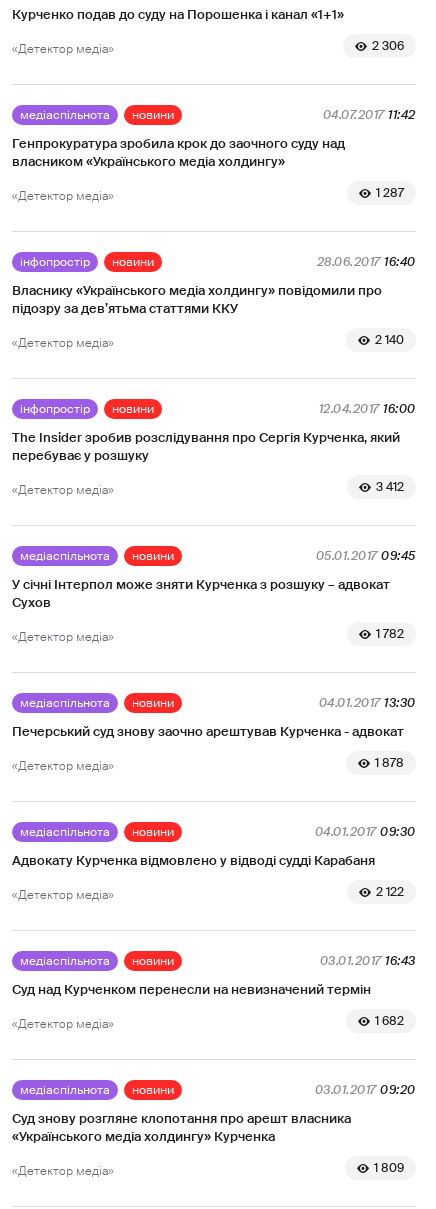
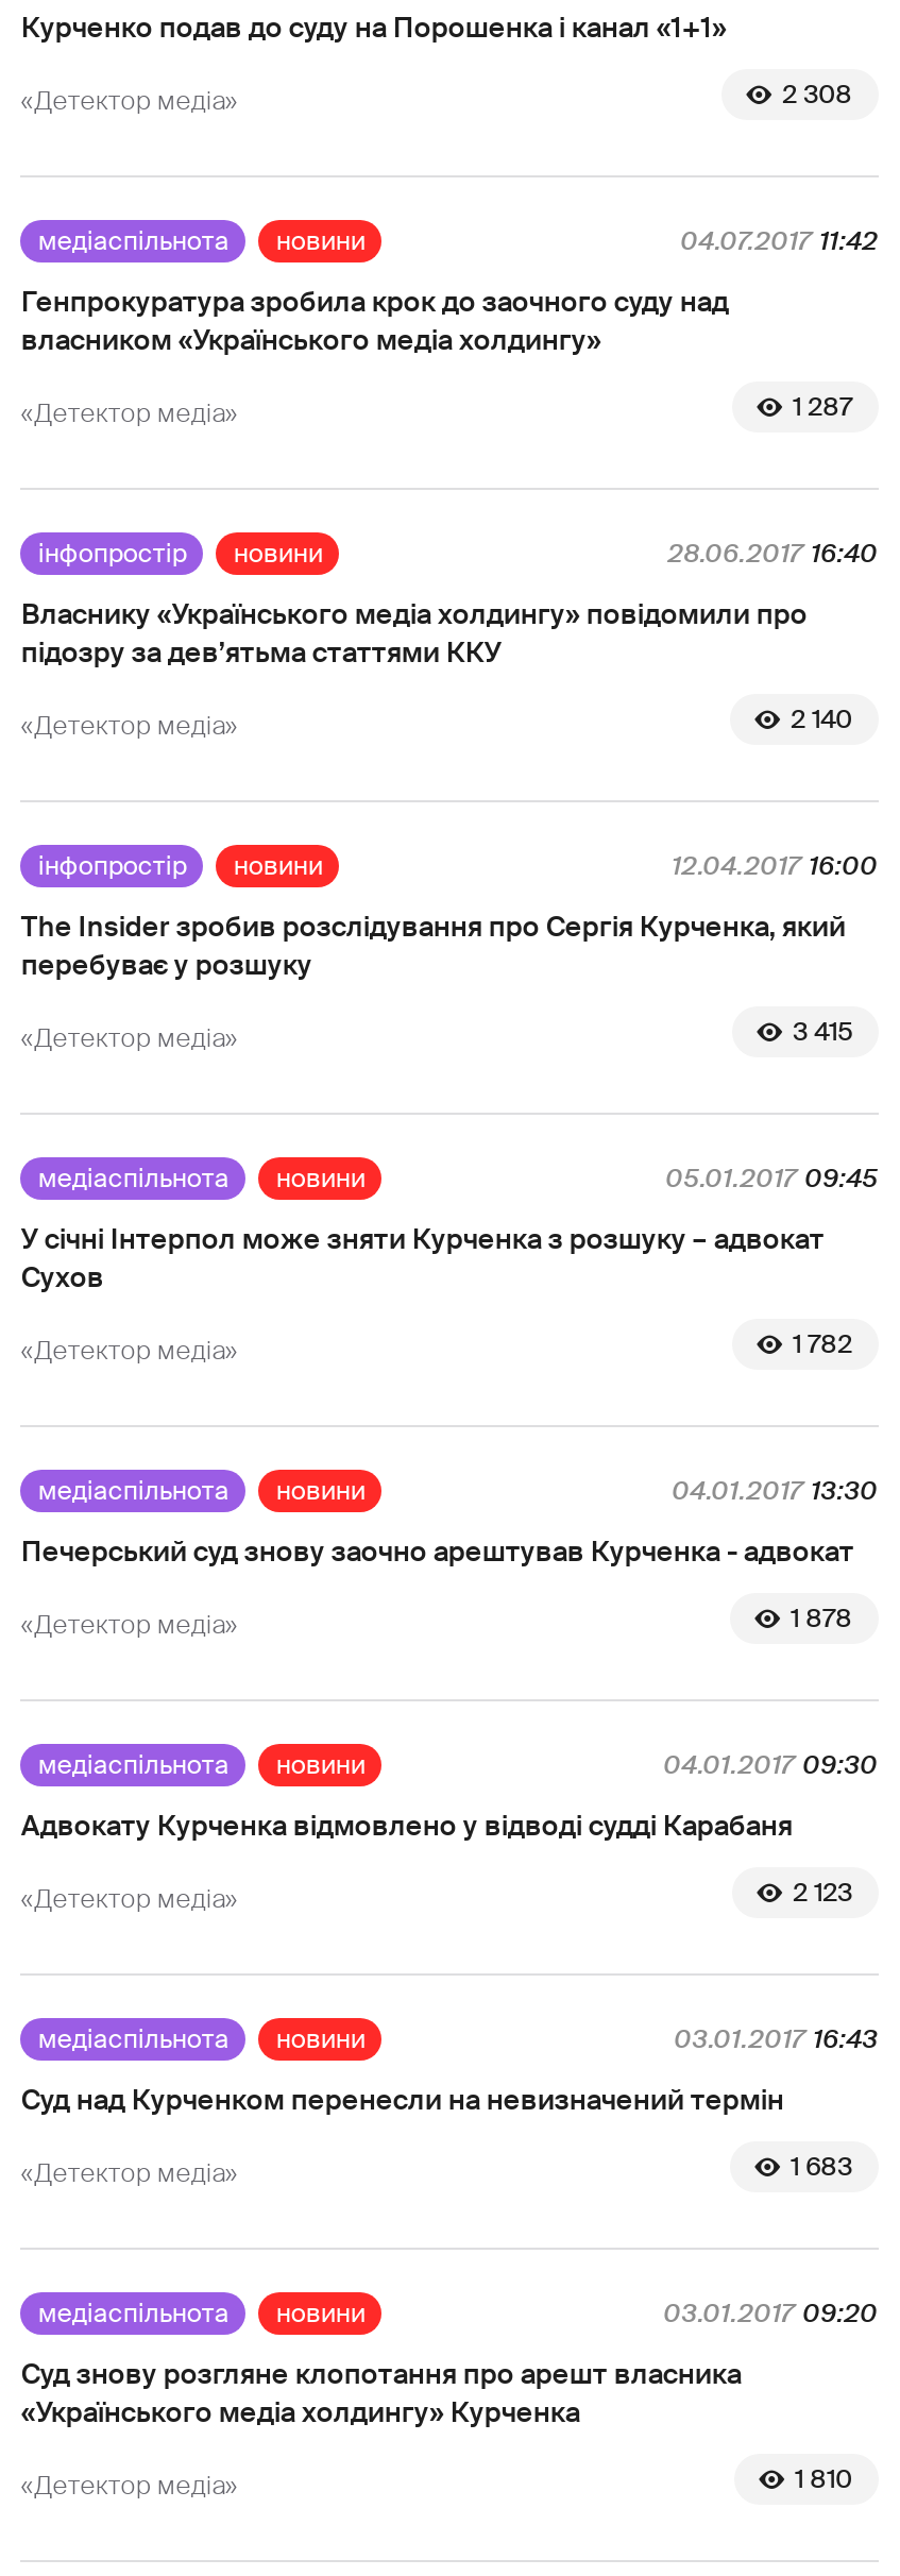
- 2 306
+ 2 308

- 3 412
+ 3 415

- 2 122
+ 2 123

- 1 682
+ 1 683

- 1 809
+ 1 810
